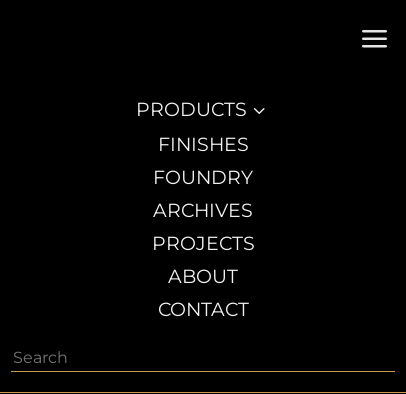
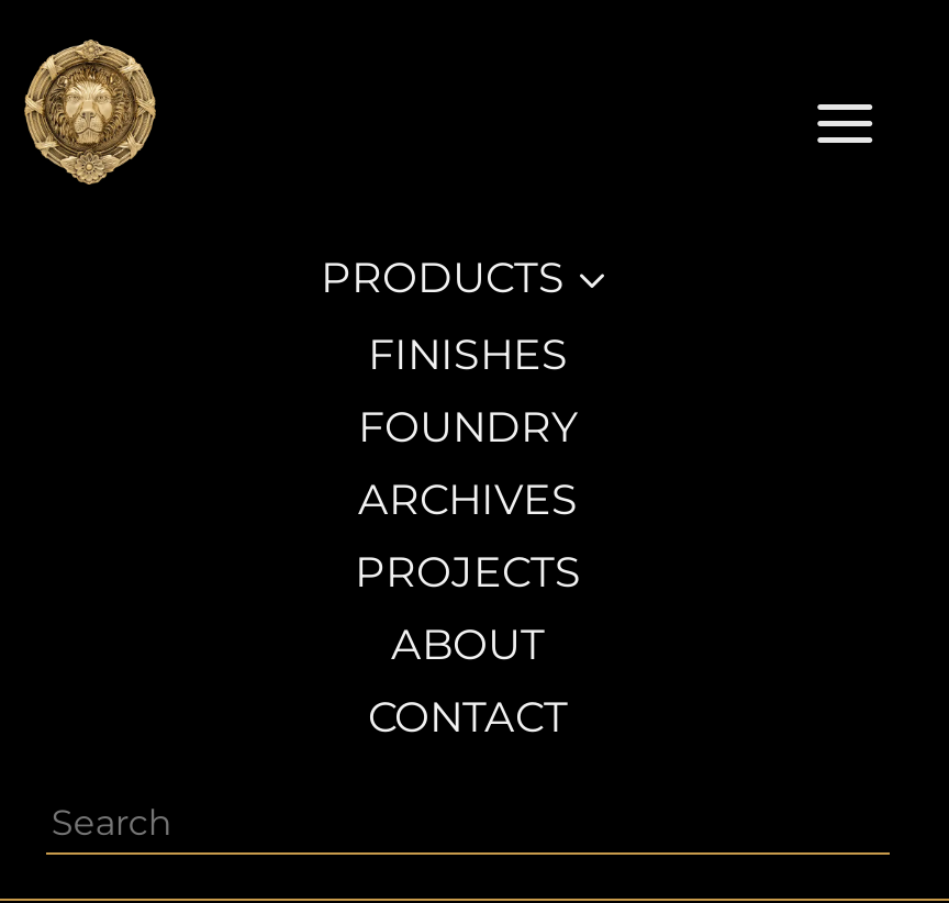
+ [image]
